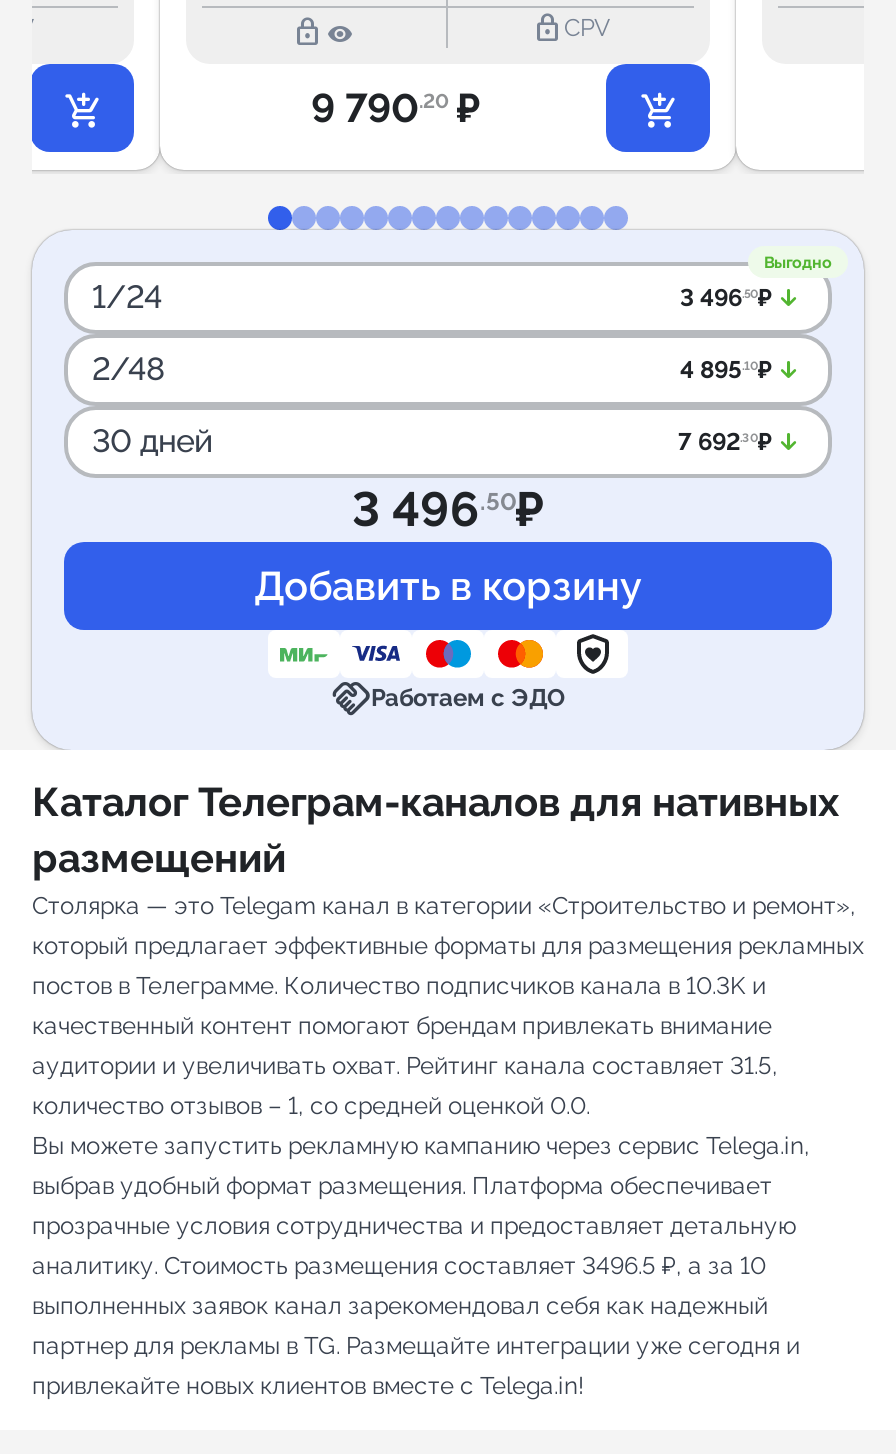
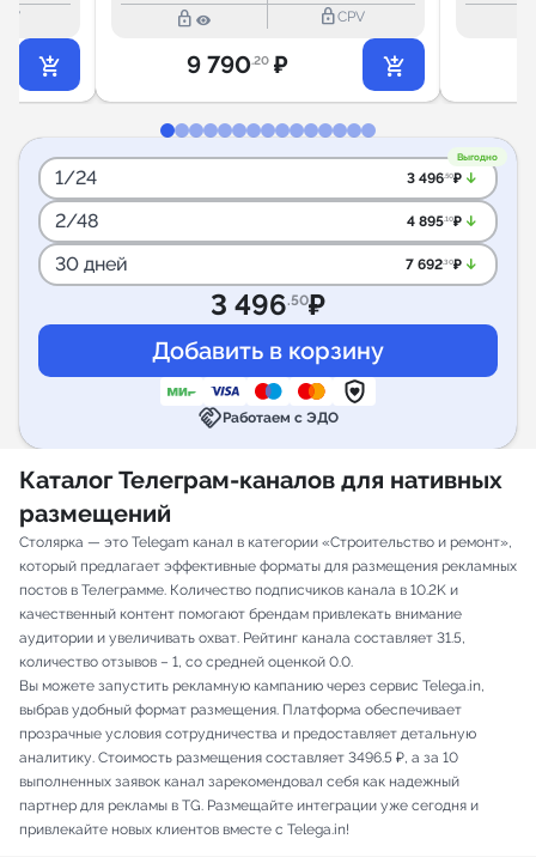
- постов в Телеграмме. Количество подписчиков канала в 10.3K и
+ постов в Телеграмме. Количество подписчиков канала в 10.2K и
